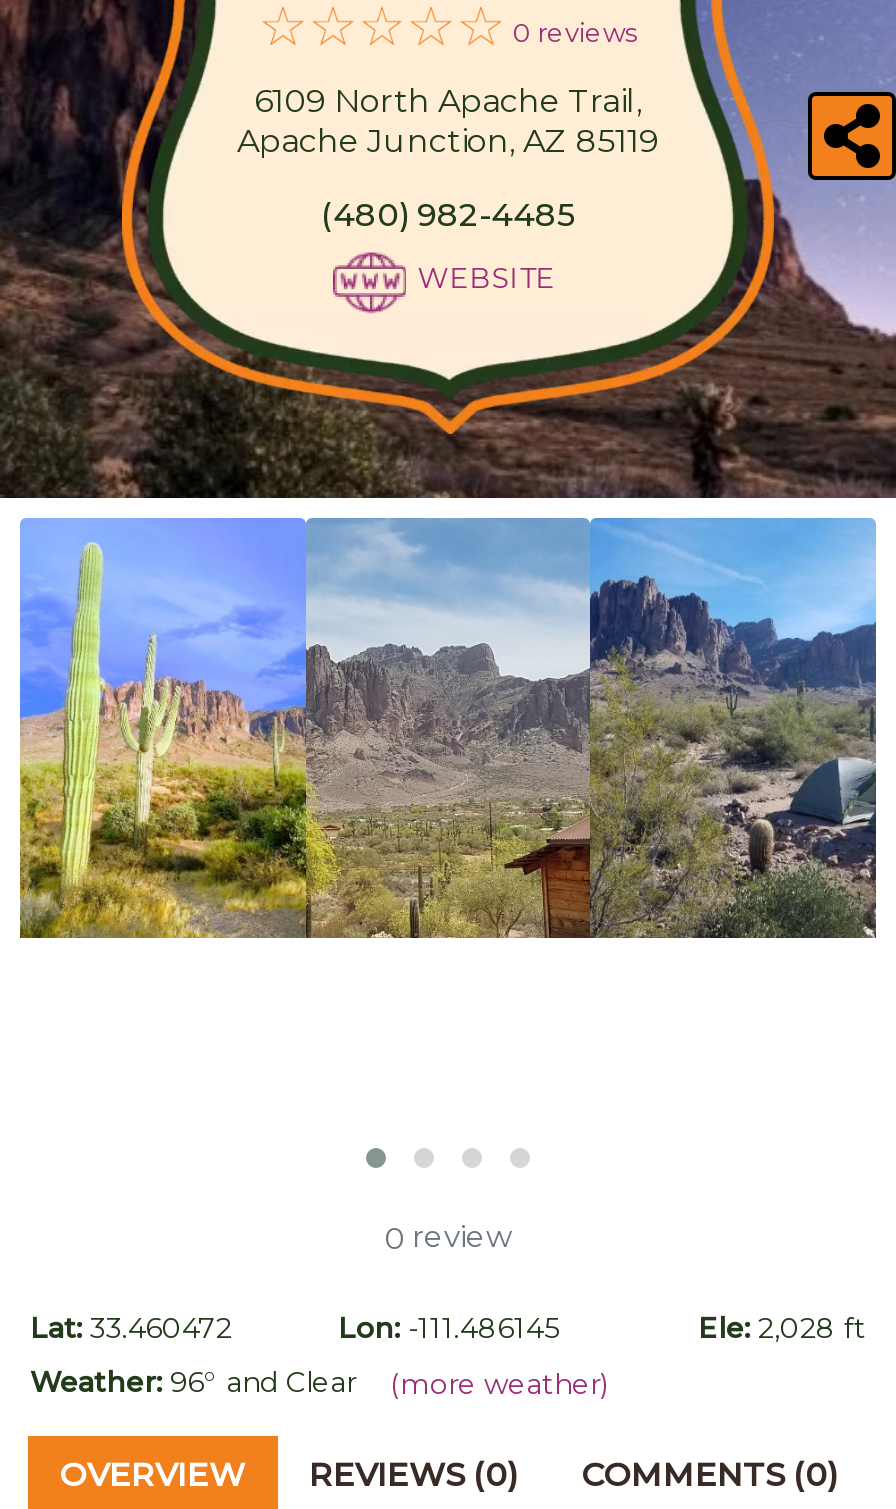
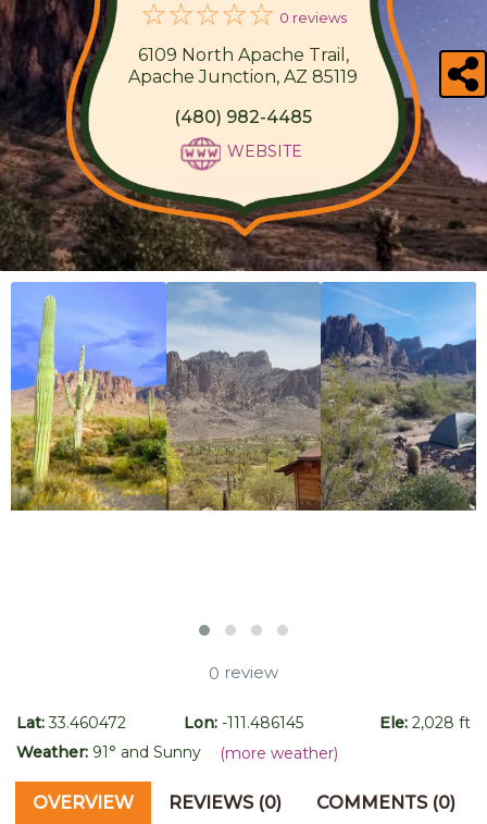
- Weather: 96° and Clear
+ Weather: 91° and Sunny
